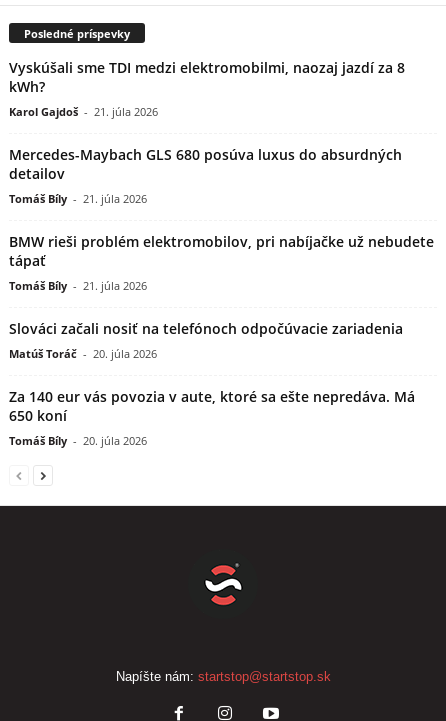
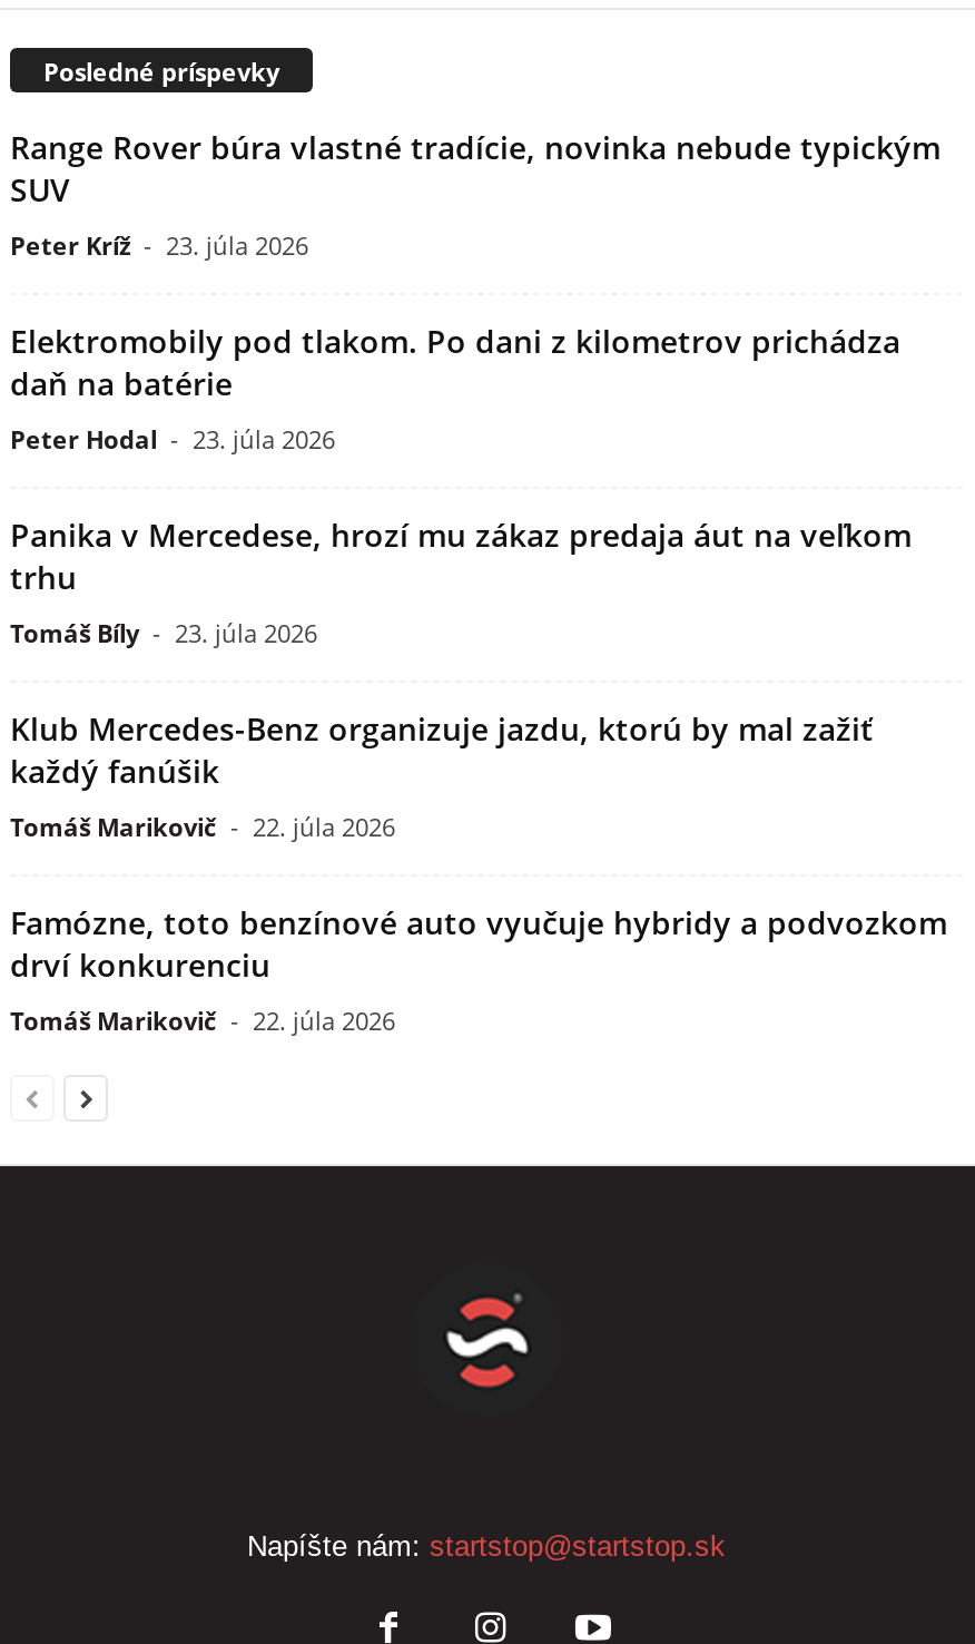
- Vyskúšali sme TDI medzi elektromobilmi, naozaj jazdí za 8
- kWh?
- Karol Gajdoš - 21. júla 2026
+ Range Rover búra vlastné tradície, novinka nebude typickým
+ SUV
+ Peter Kríž - 23. júla 2026

- Mercedes-Maybach GLS 680 posúva luxus do absurdných
- detailov
- Tomáš Bíly - 21. júla 2026
+ Elektromobily pod tlakom. Po dani z kilometrov prichádza
+ daň na batérie
+ Peter Hodal - 23. júla 2026

- BMW rieši problém elektromobilov, pri nabíjačke už nebudete
- tápať
- Tomáš Bíly - 21. júla 2026
+ Panika v Mercedese, hrozí mu zákaz predaja áut na veľkom
+ trhu
+ Tomáš Bíly - 23. júla 2026

- Slováci začali nosiť na telefónoch odpočúvacie zariadenia
- Matúš Toráč - 20. júla 2026
+ Klub Mercedes-Benz organizuje jazdu, ktorú by mal zažiť
+ každý fanúšik
+ Tomáš Marikovič - 22. júla 2026

- Za 140 eur vás povozia v aute, ktoré sa ešte nepredáva. Má
- 650 koní
- Tomáš Bíly - 20. júla 2026
+ Famózne, toto benzínové auto vyučuje hybridy a podvozkom
+ drví konkurenciu
+ Tomáš Marikovič - 22. júla 2026
